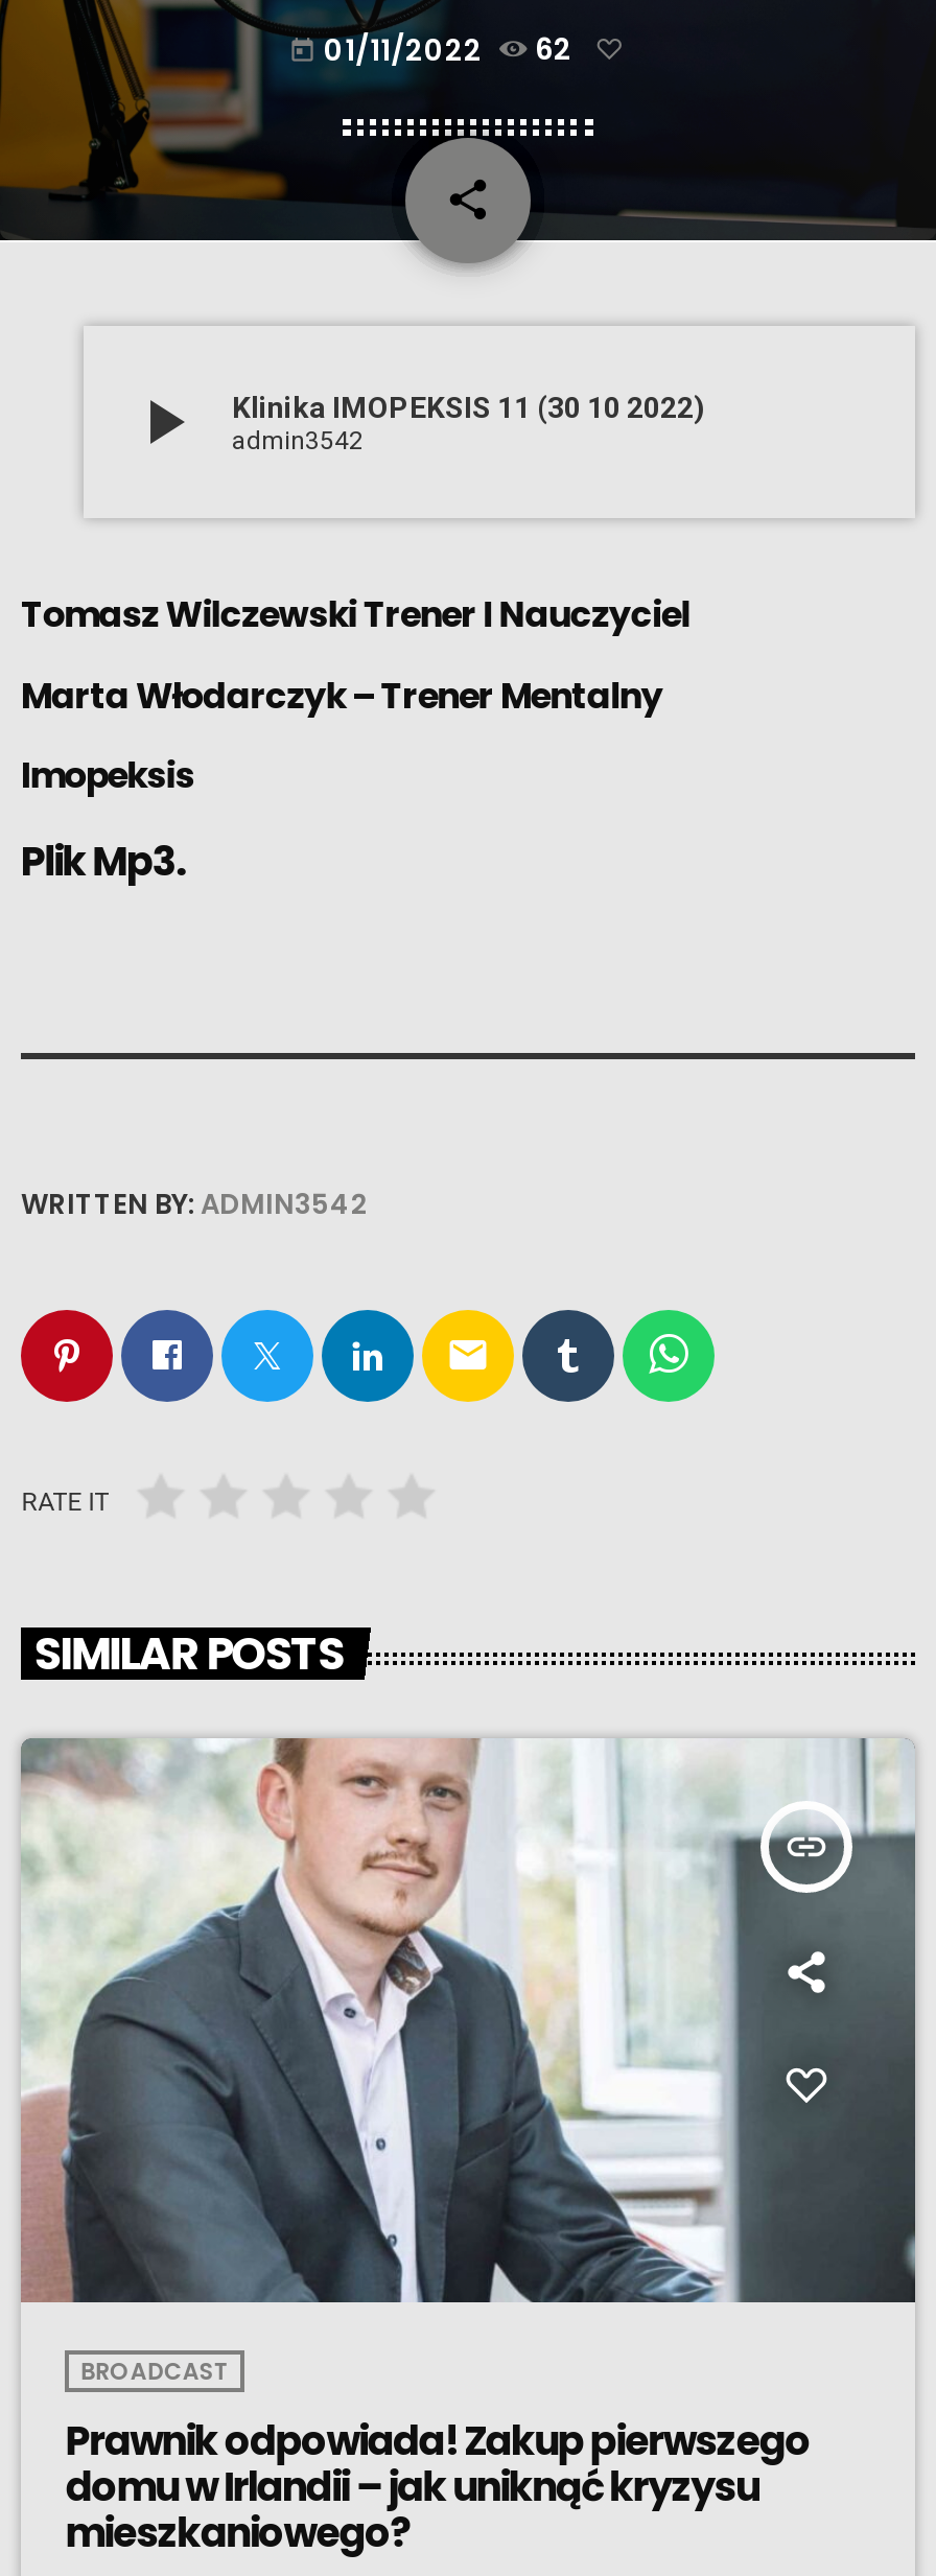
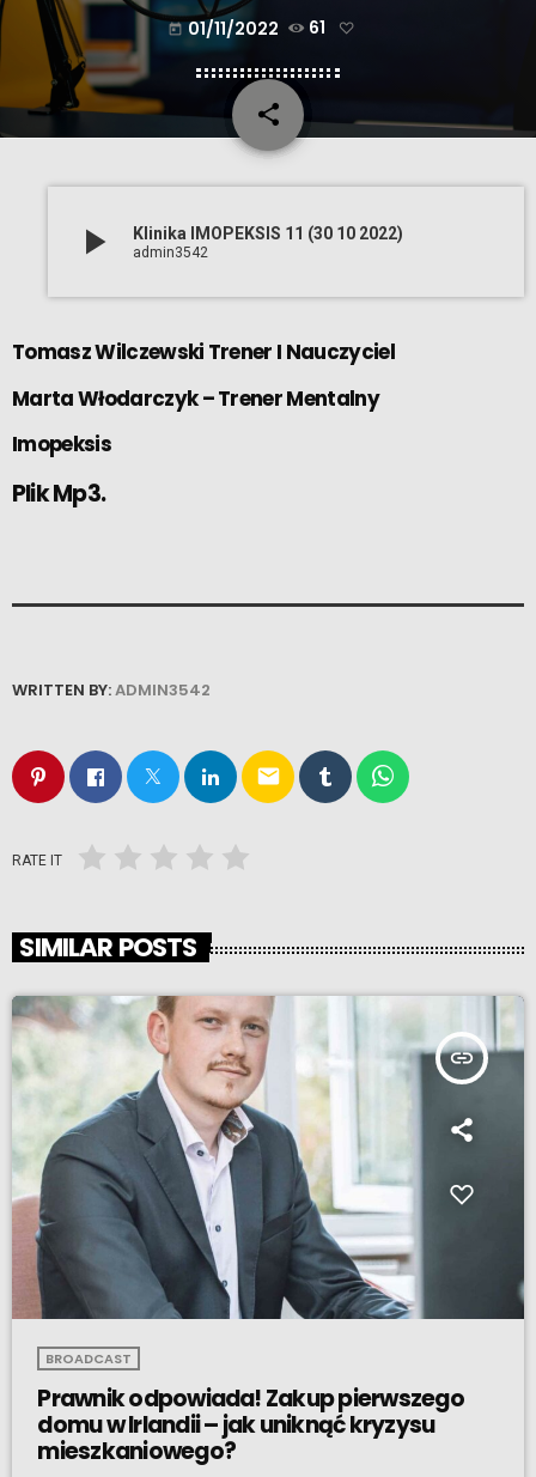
- 62
+ 61
